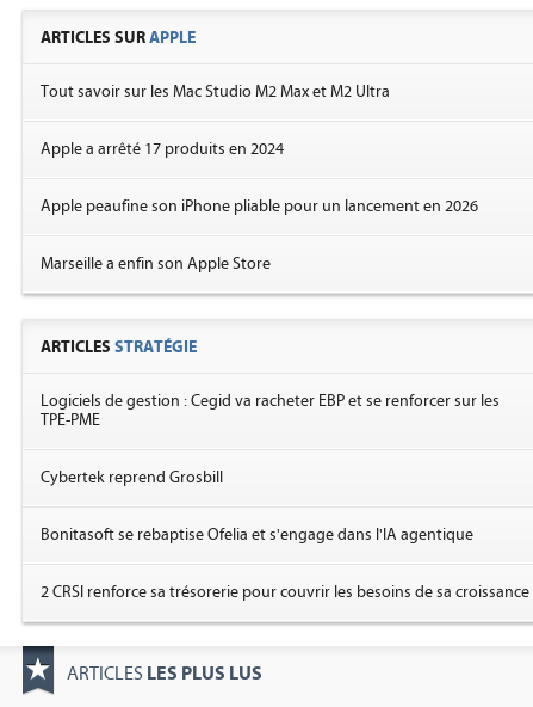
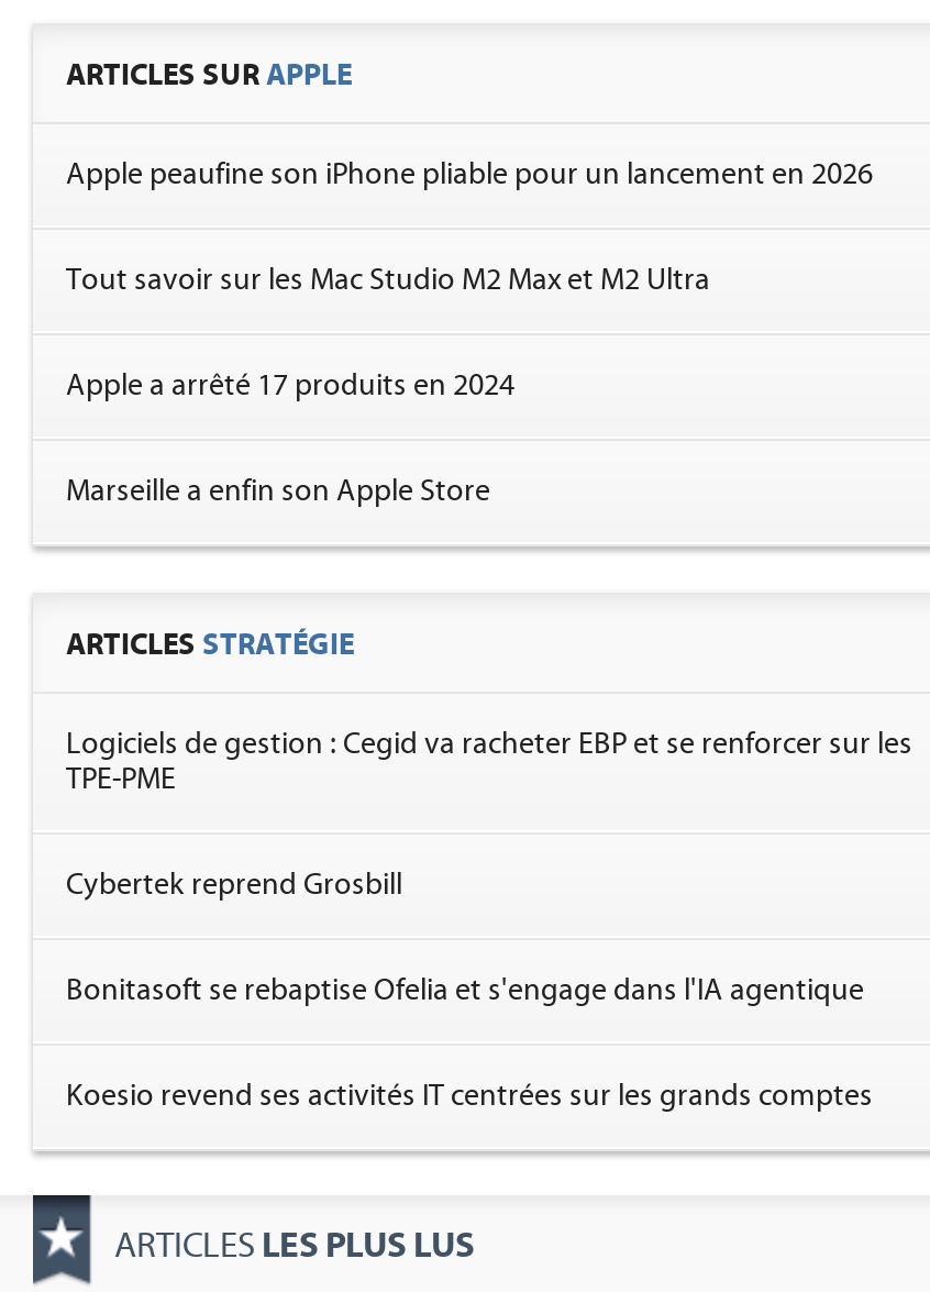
moved down: Tout savoir sur les Mac Studio M2 Max et M2 Ultra | Apple a arrêté 17 produits en 2024

moved up: Apple peaufine son iPhone pliable pour un lancement en 2026

- 2 CRSI renforce sa trésorerie pour couvrir les besoins de sa croissance
+ Koesio revend ses activités IT centrées sur les grands comptes
